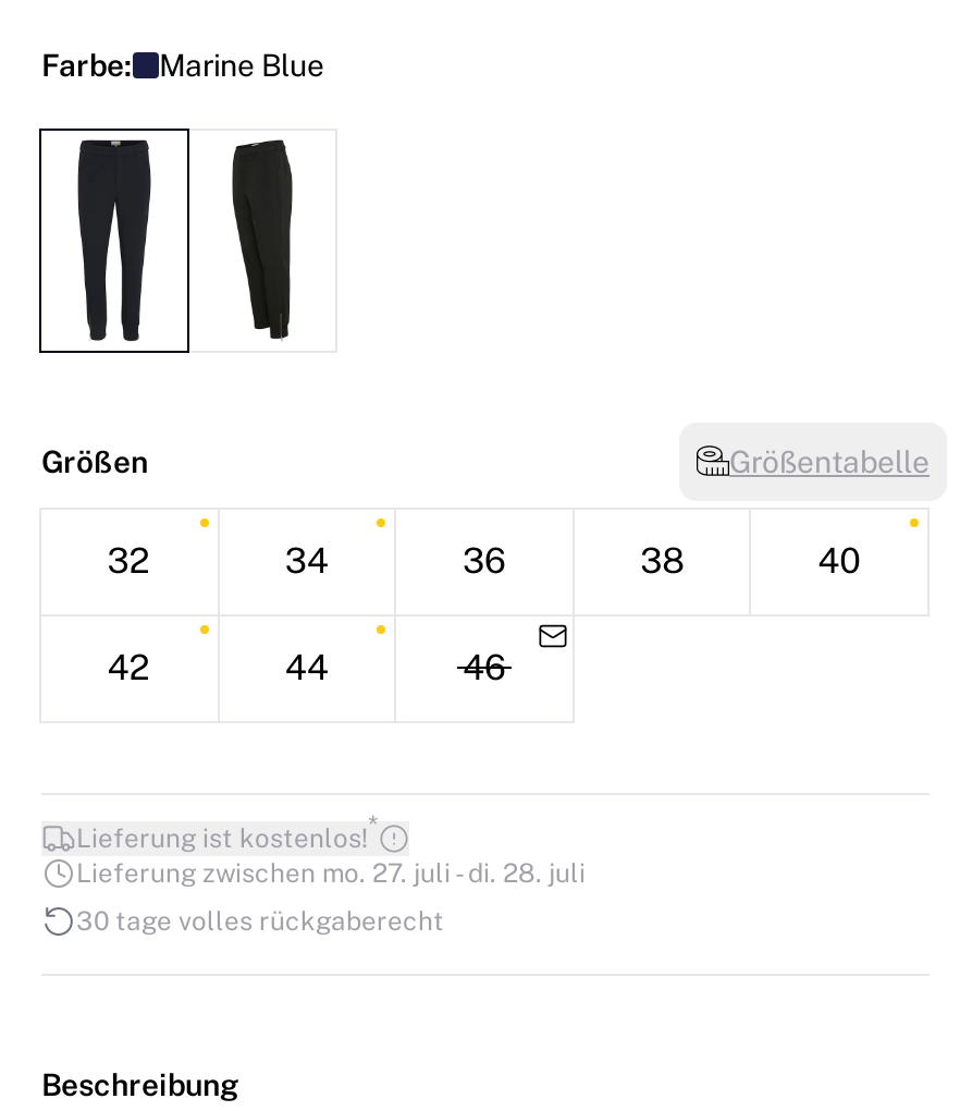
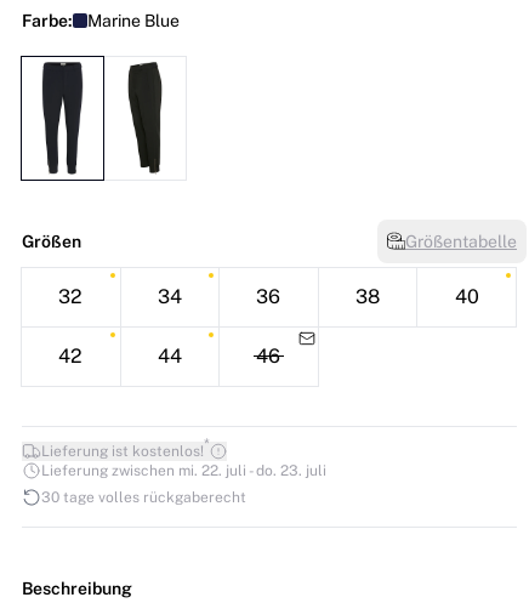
- Lieferung zwischen mo. 27. juli - di. 28. juli
+ Lieferung zwischen mi. 22. juli - do. 23. juli
